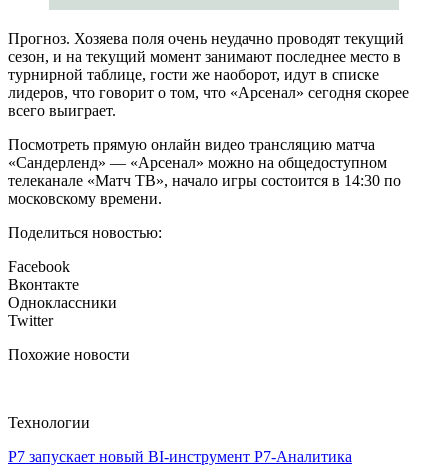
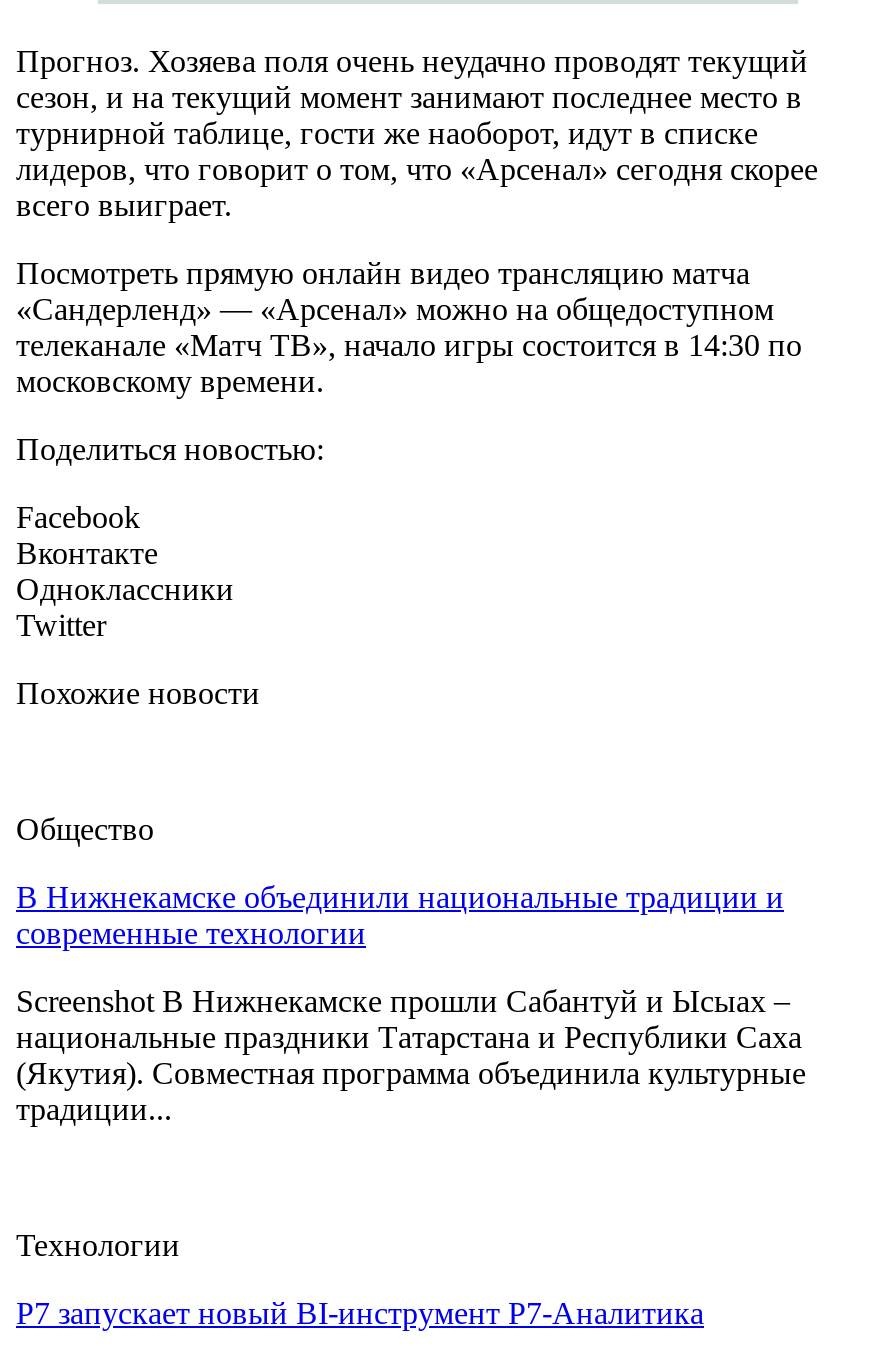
+ Общество
+ В Нижнекамске объединили национальные традиции и
+ современные технологии
+ Screenshot В Нижнекамске прошли Сабантуй и Ысыах –
+ национальные праздники Татарстана и Республики Саха
+ (Якутия). Совместная программа объединила культурные
+ традиции...
